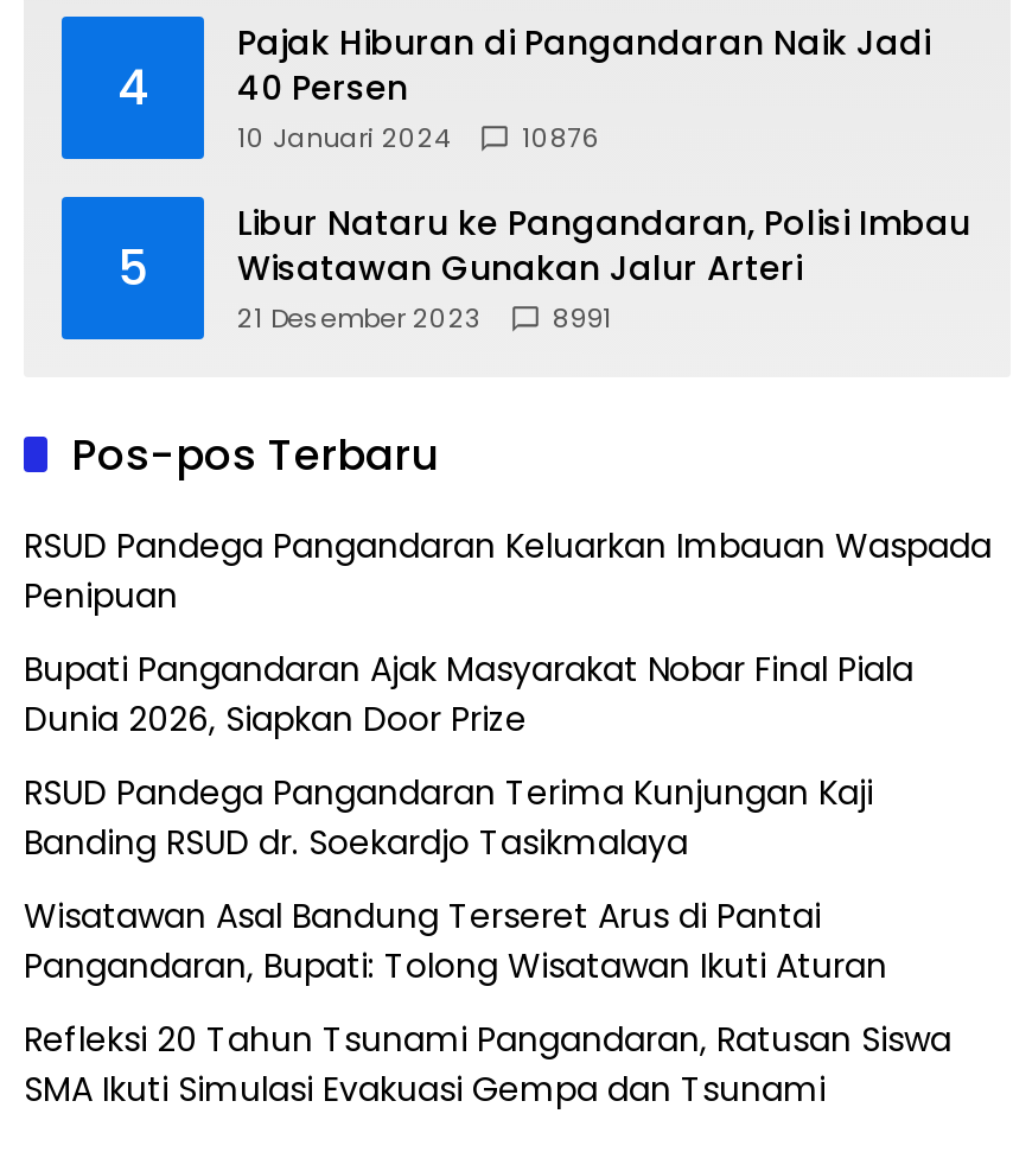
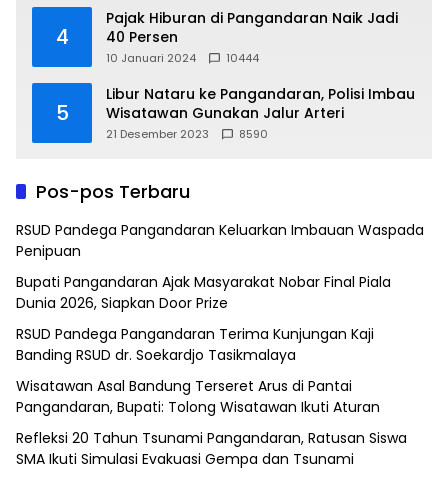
- 10 Januari 2024 10876
+ 10 Januari 2024 10444

- 21 Desember 2023 8991
+ 21 Desember 2023 8590
